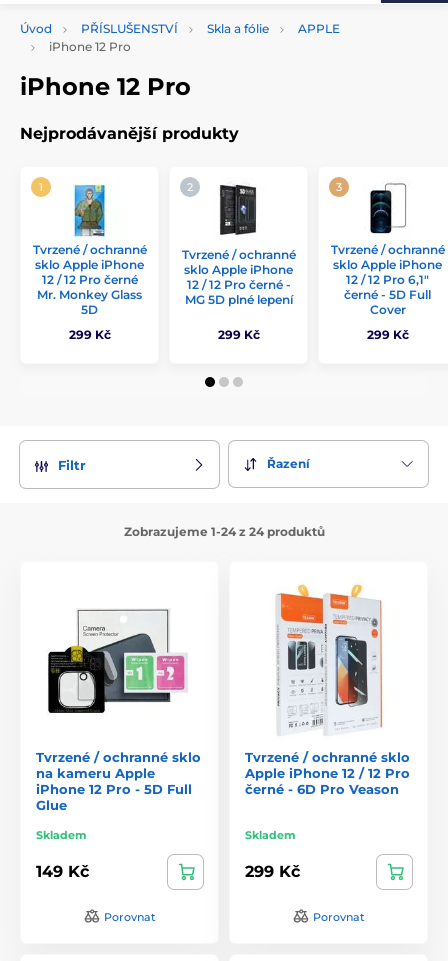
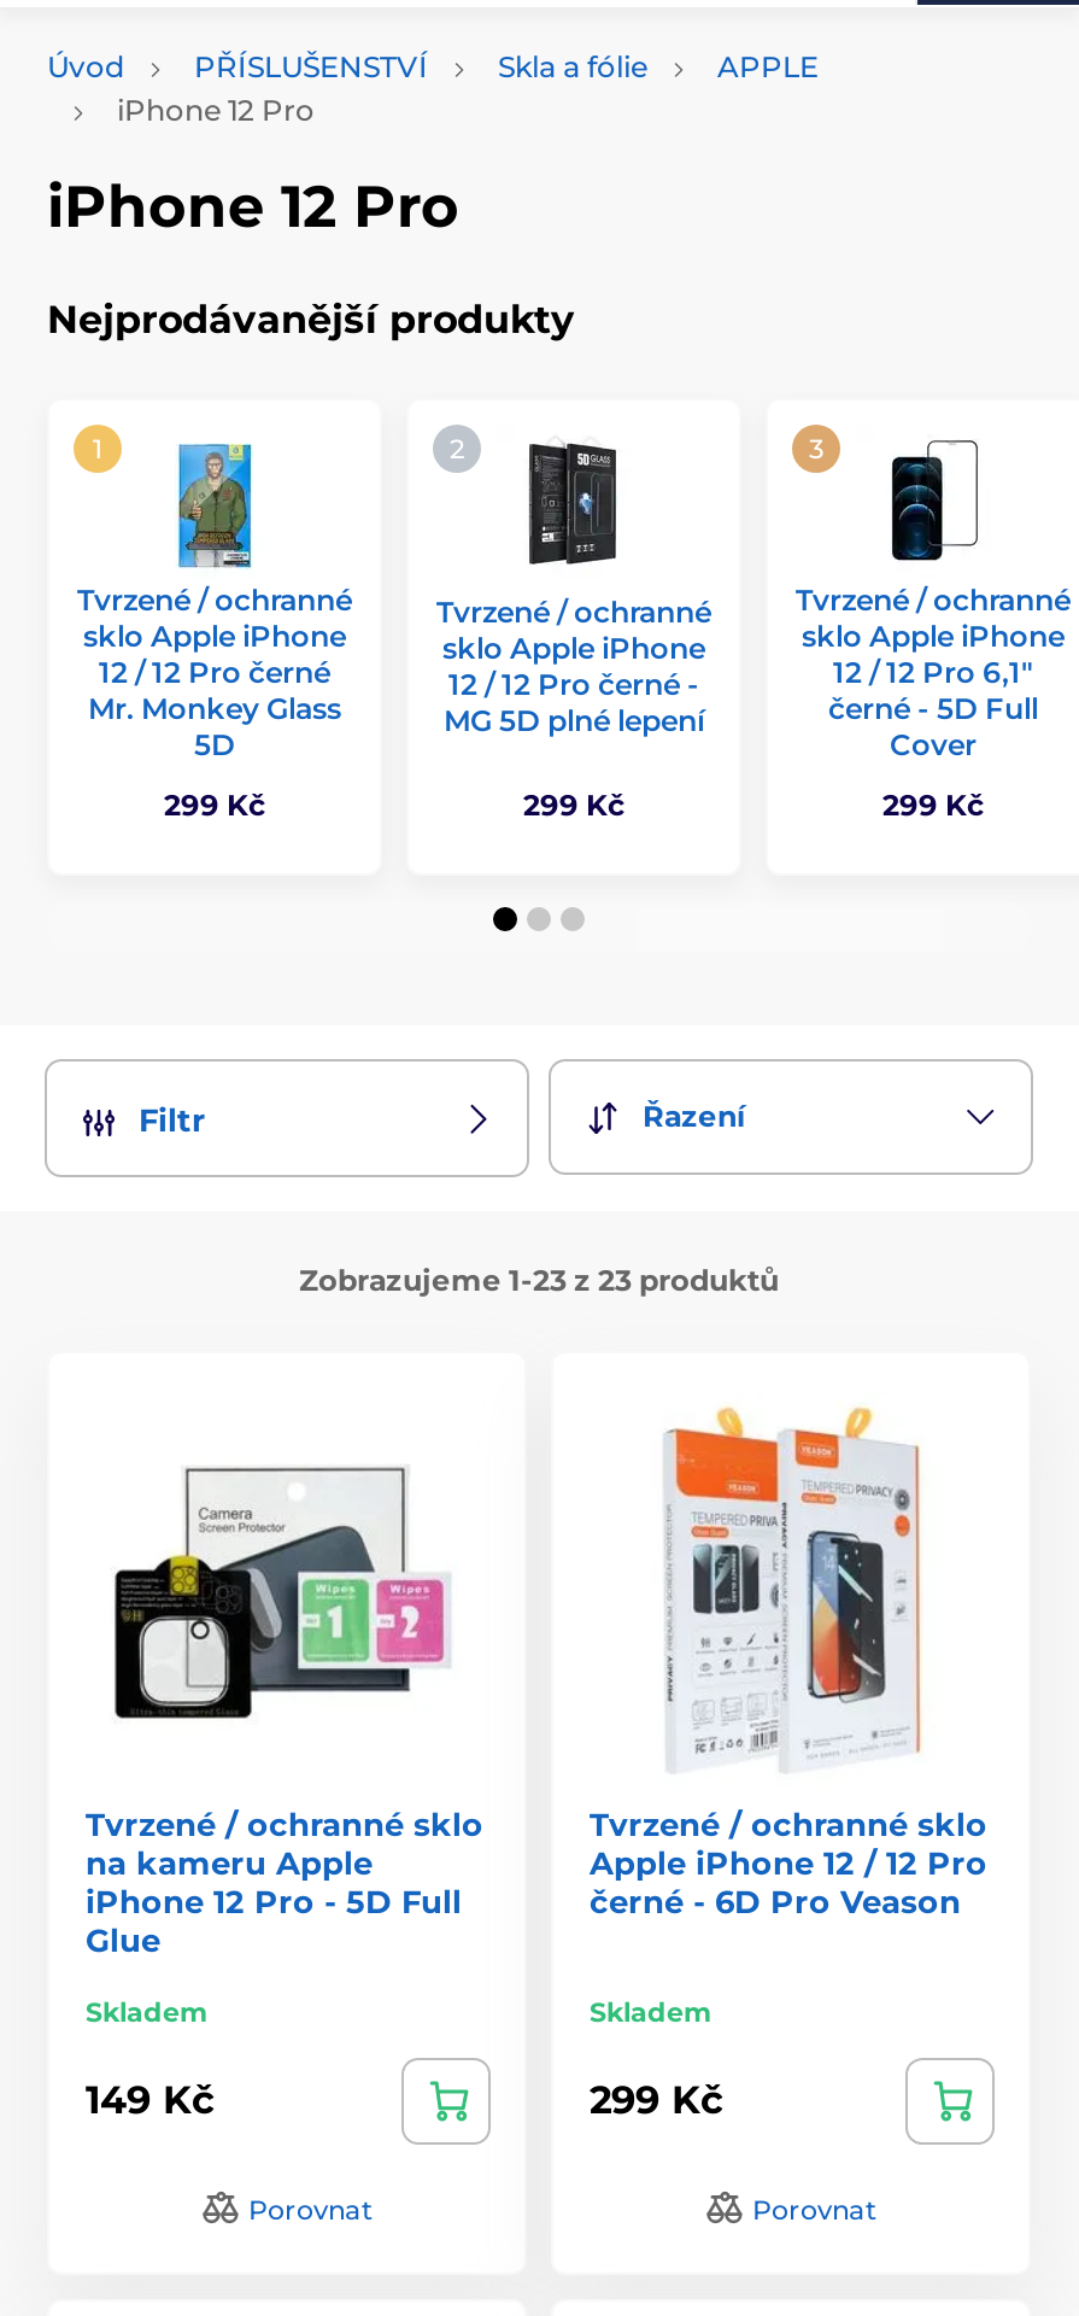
- Zobrazujeme 1-24 z 24 produktů
+ Zobrazujeme 1-23 z 23 produktů
